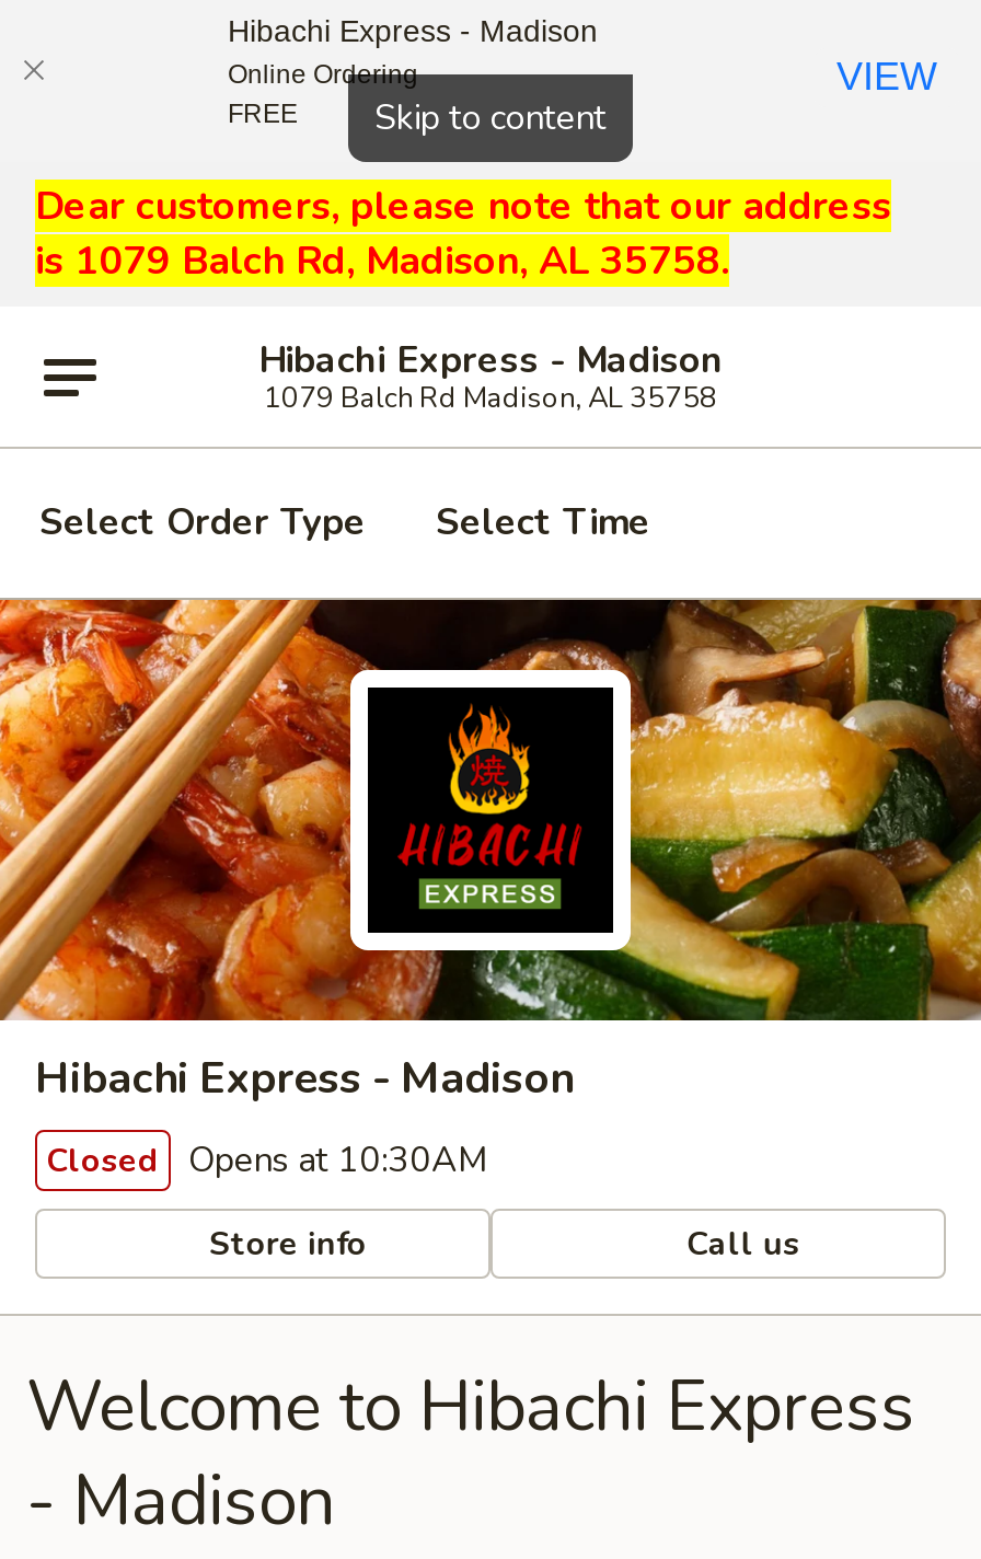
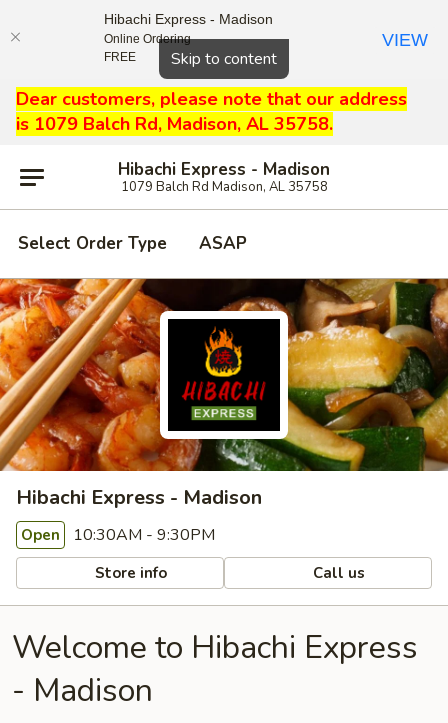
- Select Time
+ ASAP

- Closed Opens at 10:30AM
+ Open 10:30AM - 9:30PM
